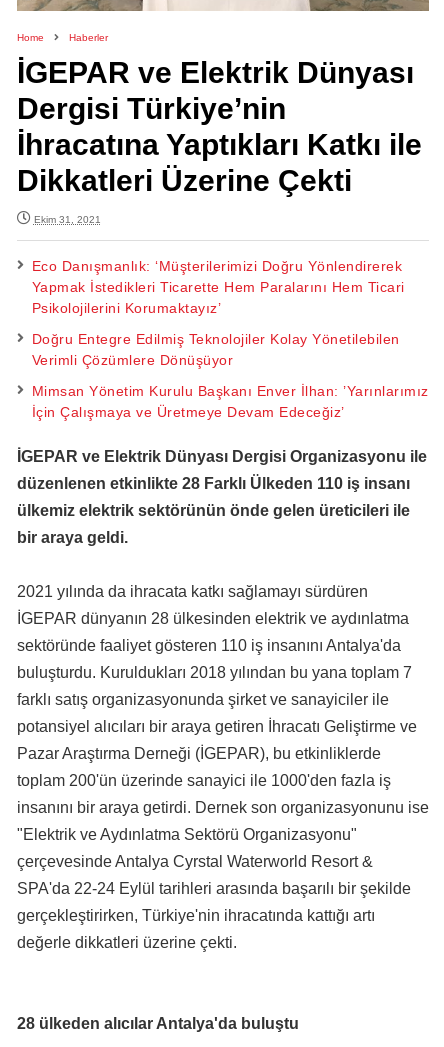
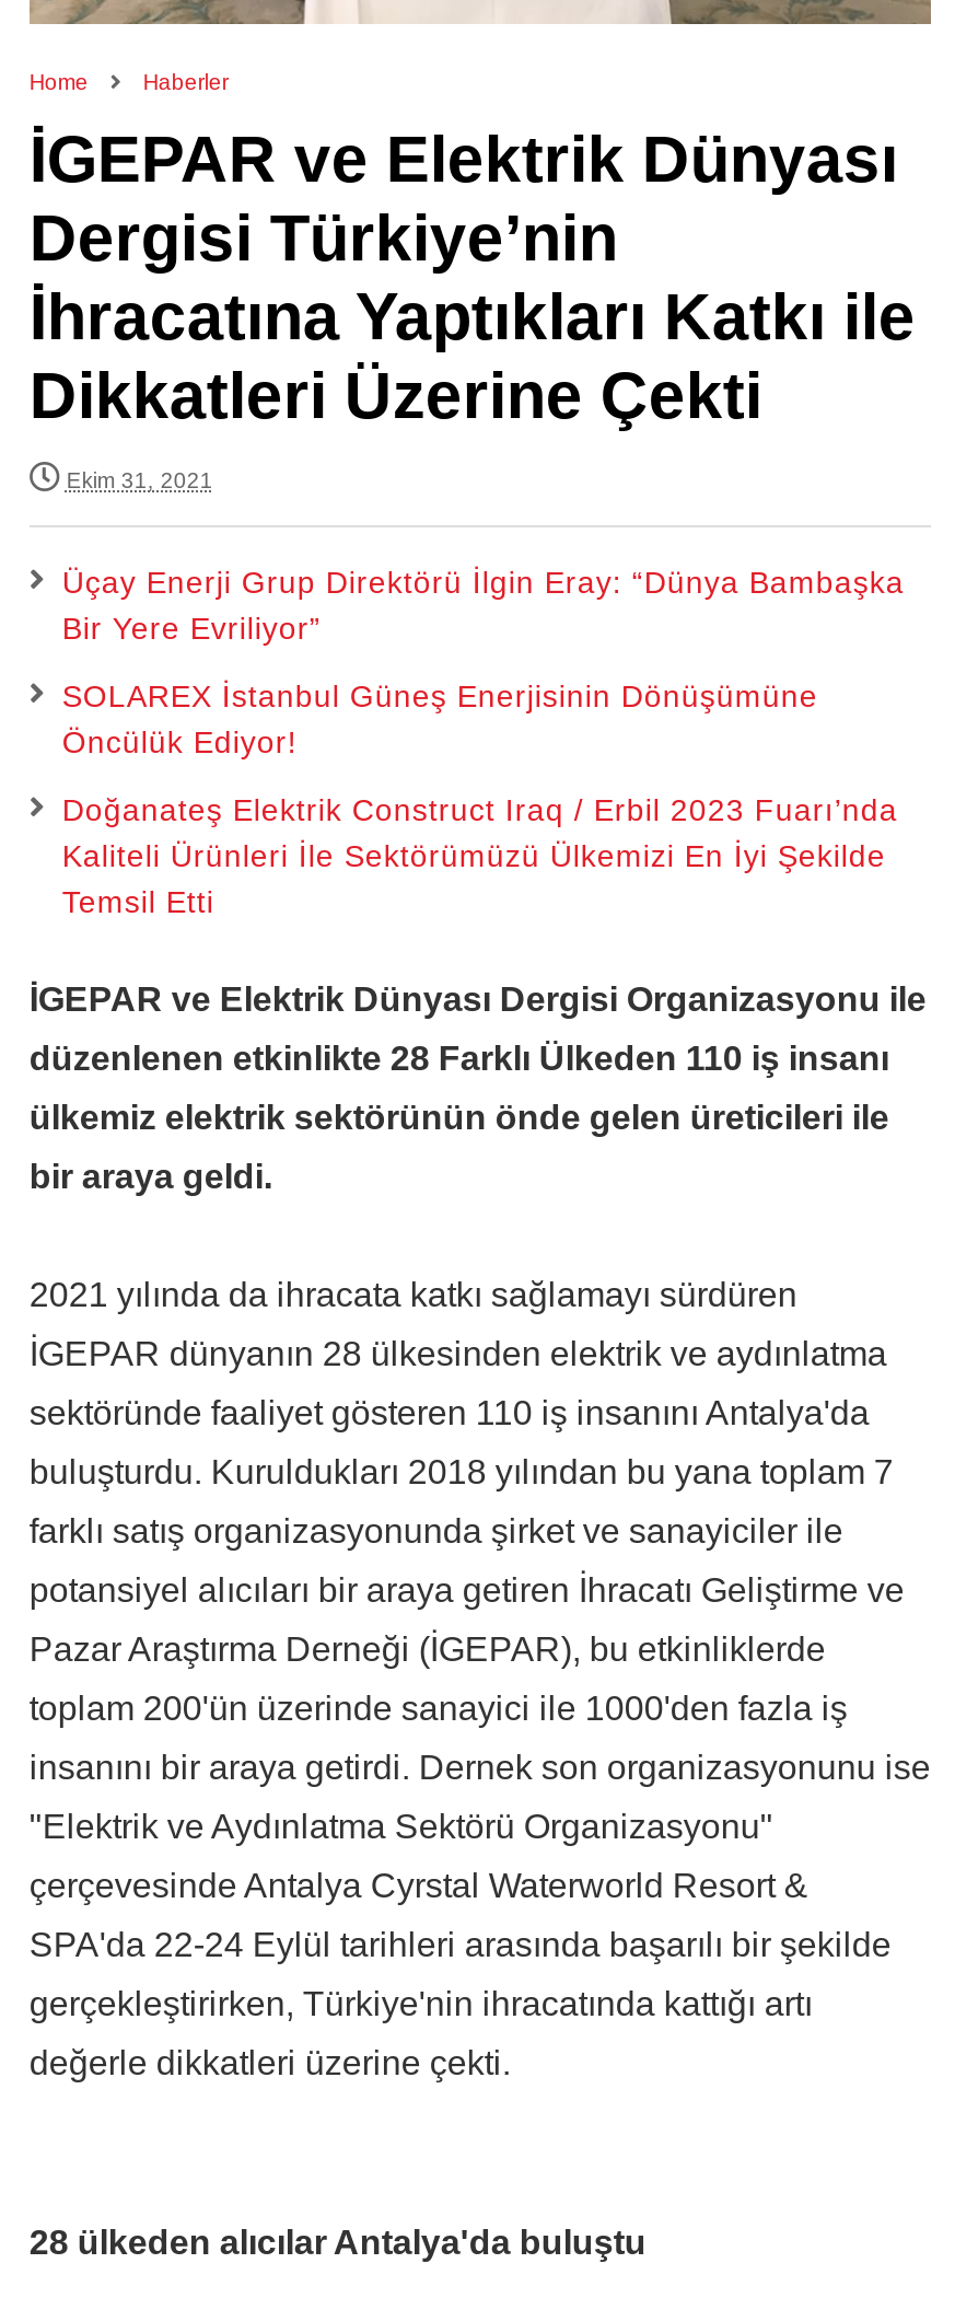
- Eco Danışmanlık: ‘Müşterilerimizi Doğru Yönlendirerek
- Yapmak İstedikleri Ticarette Hem Paralarını Hem Ticari
- Psikolojilerini Korumaktayız’
+ Üçay Enerji Grup Direktörü İlgin Eray: “Dünya Bambaşka
+ Bir Yere Evriliyor”

- Doğru Entegre Edilmiş Teknolojiler Kolay Yönetilebilen
- Verimli Çözümlere Dönüşüyor
+ SOLAREX İstanbul Güneş Enerjisinin Dönüşümüne
+ Öncülük Ediyor!

- Mimsan Yönetim Kurulu Başkanı Enver İlhan: ’Yarınlarımız
- İçin Çalışmaya ve Üretmeye Devam Edeceğiz’
+ Doğanateş Elektrik Construct Iraq / Erbil 2023 Fuarı’nda
+ Kaliteli Ürünleri İle Sektörümüzü Ülkemizi En İyi Şekilde
+ Temsil Etti
